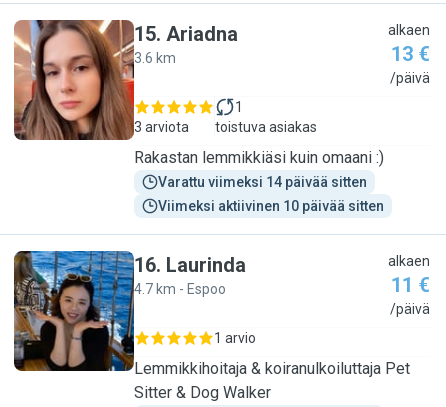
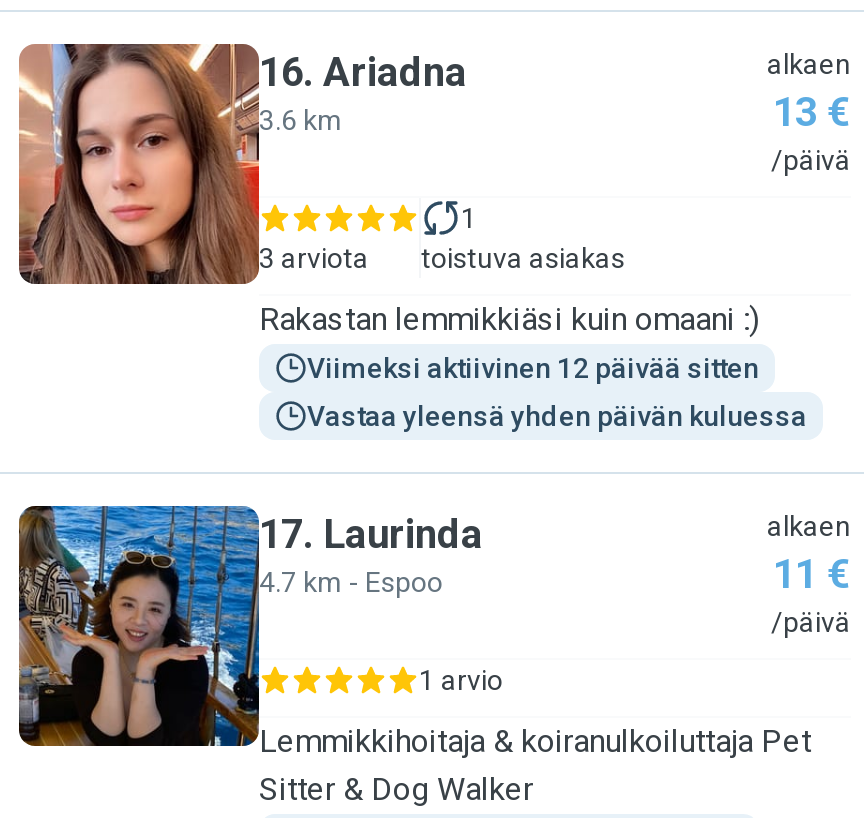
- 15. Ariadna
+ 16. Ariadna

- Varattu viimeksi 14 päivää sitten
+ Viimeksi aktiivinen 12 päivää sitten

- Viimeksi aktiivinen 10 päivää sitten
+ Vastaa yleensä yhden päivän kuluessa

- 16. Laurinda
+ 17. Laurinda
